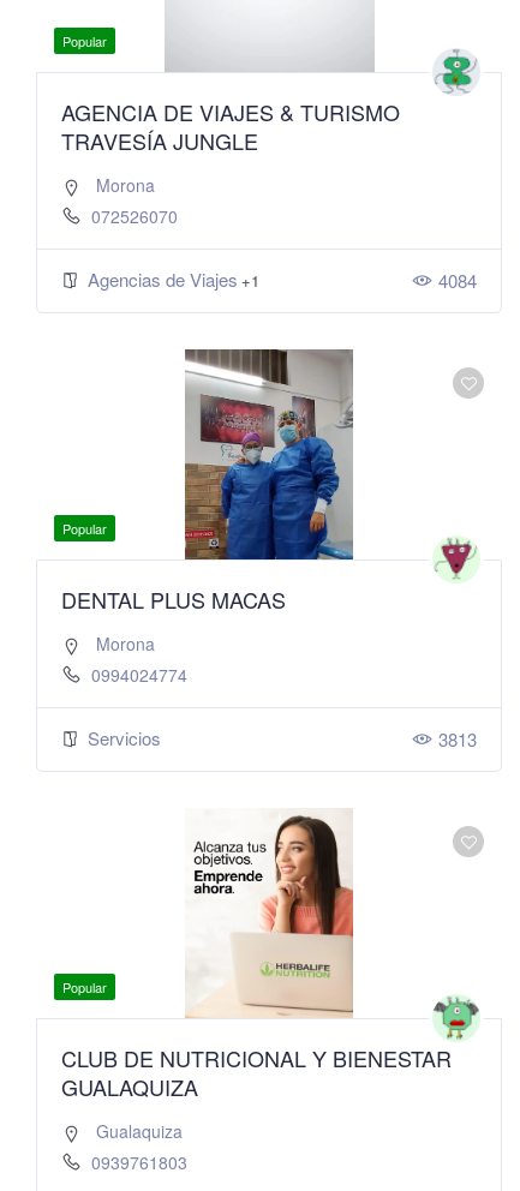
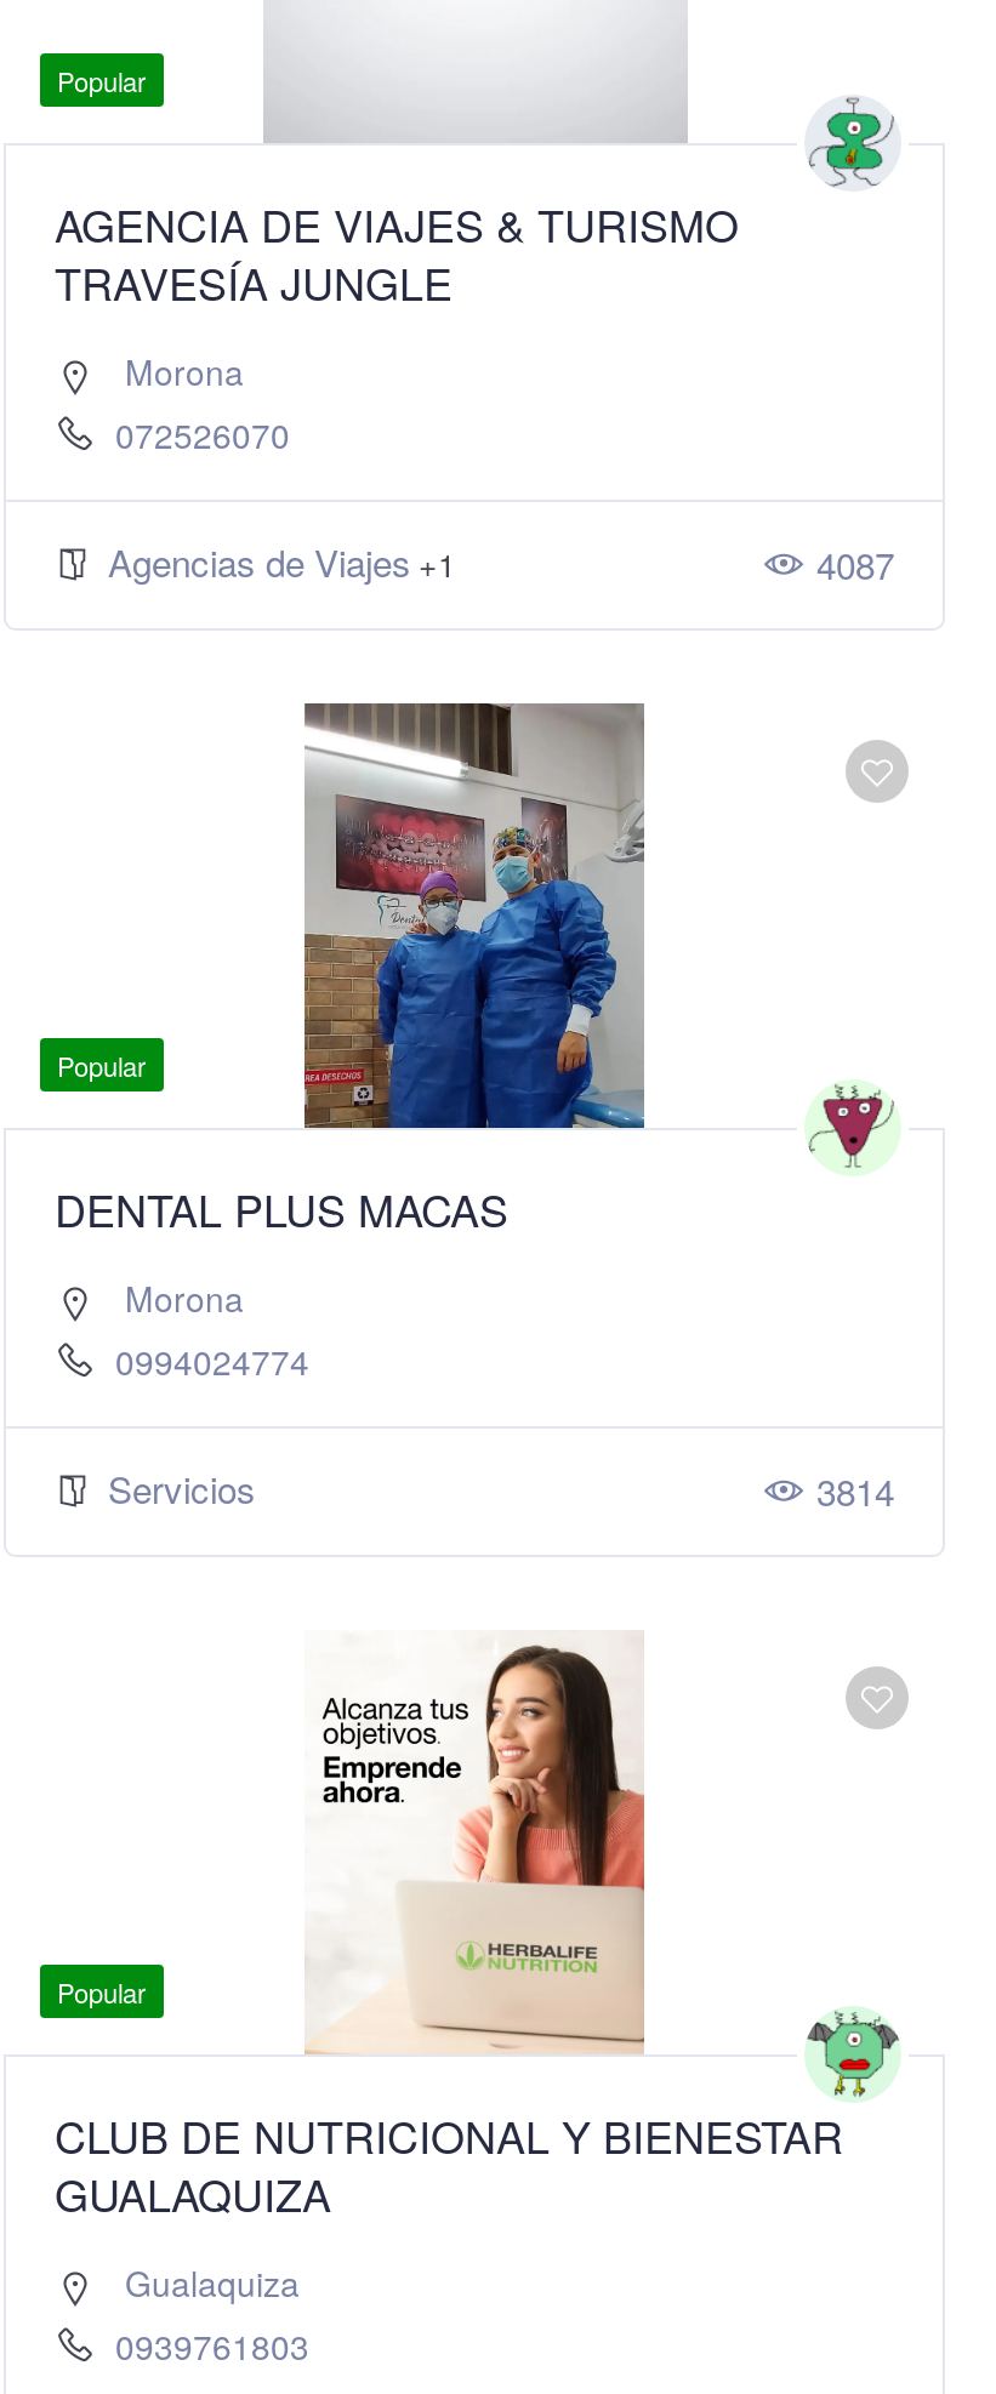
- 4084
+ 4087

- 3813
+ 3814
